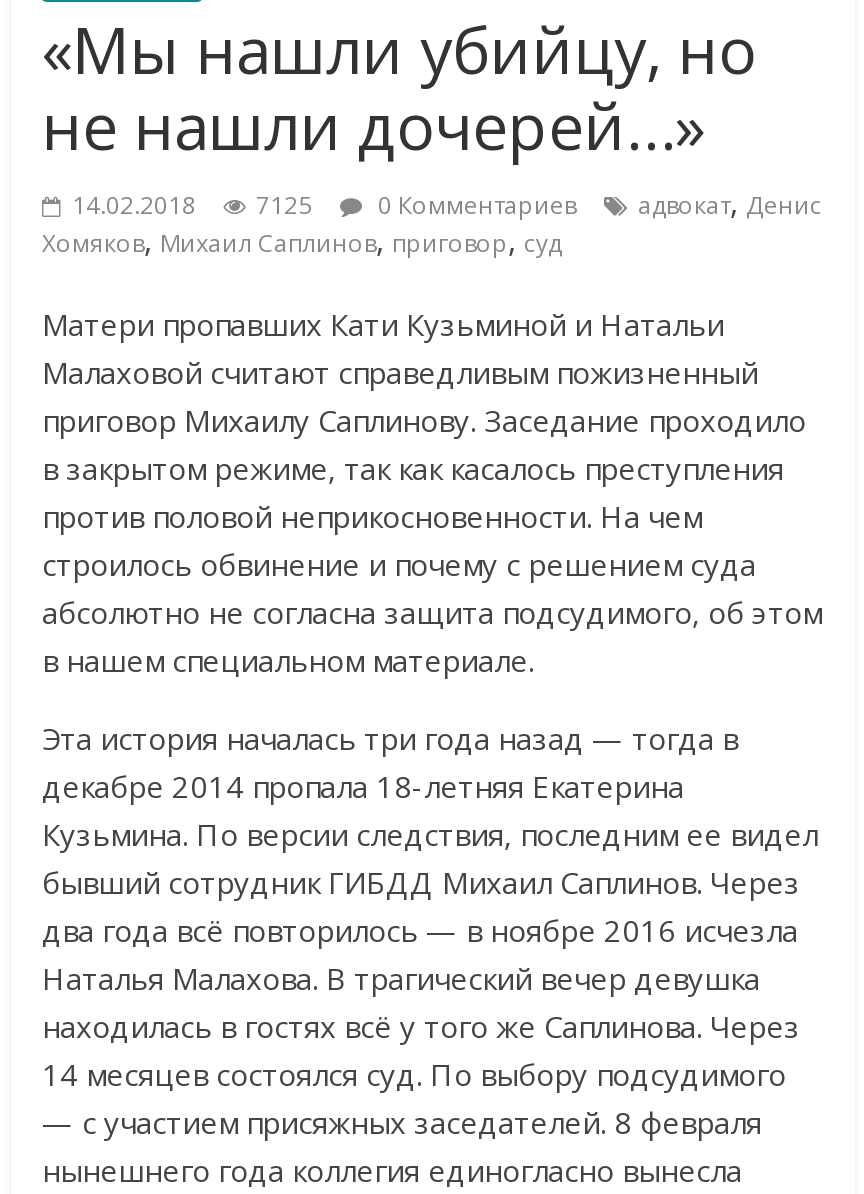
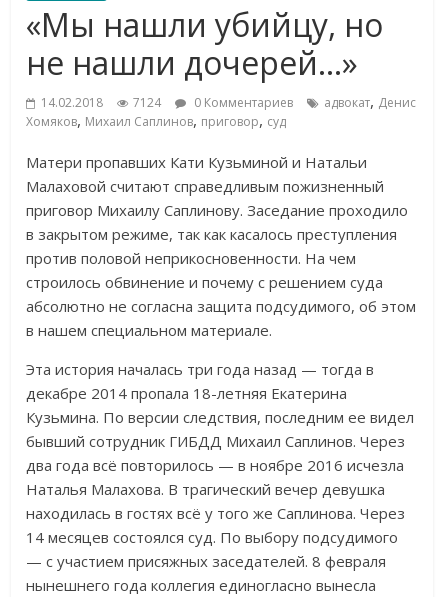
- 14.02.2018 7125 0 Комментариев адвокат, Денис
+ 14.02.2018 7124 0 Комментариев адвокат, Денис
